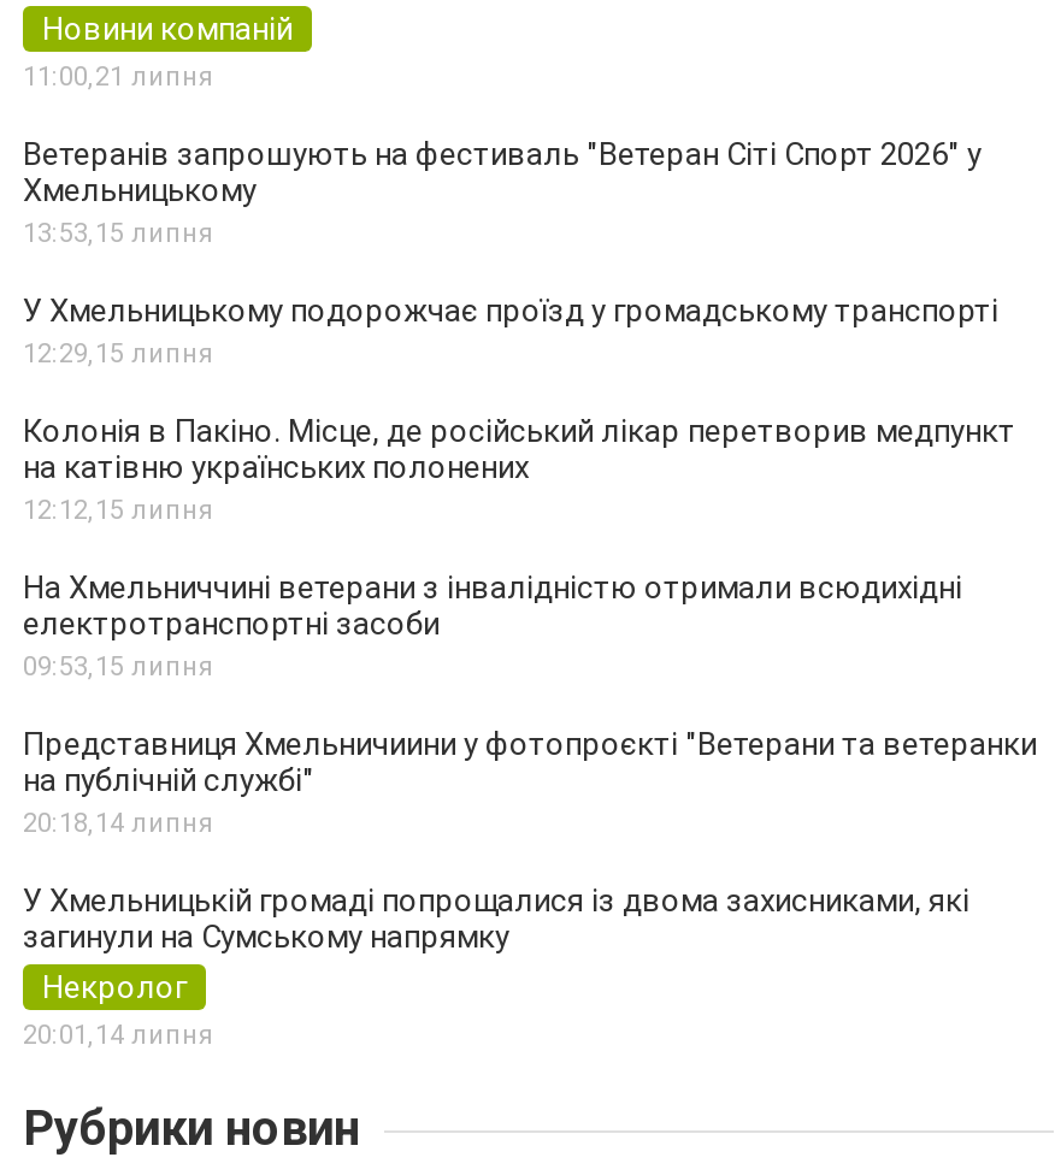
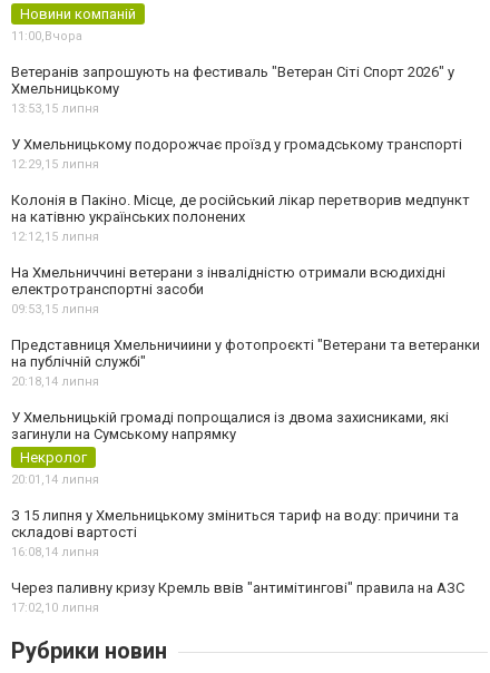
- 11:00,21 липня
+ 11:00,Вчора

+ З 15 липня у Хмельницькому зміниться тариф на воду: причини та
+ складові вартості
+ 16:08,14 липня
+ Через паливну кризу Кремль ввів "антимітингові" правила на АЗС
+ 17:02,10 липня
